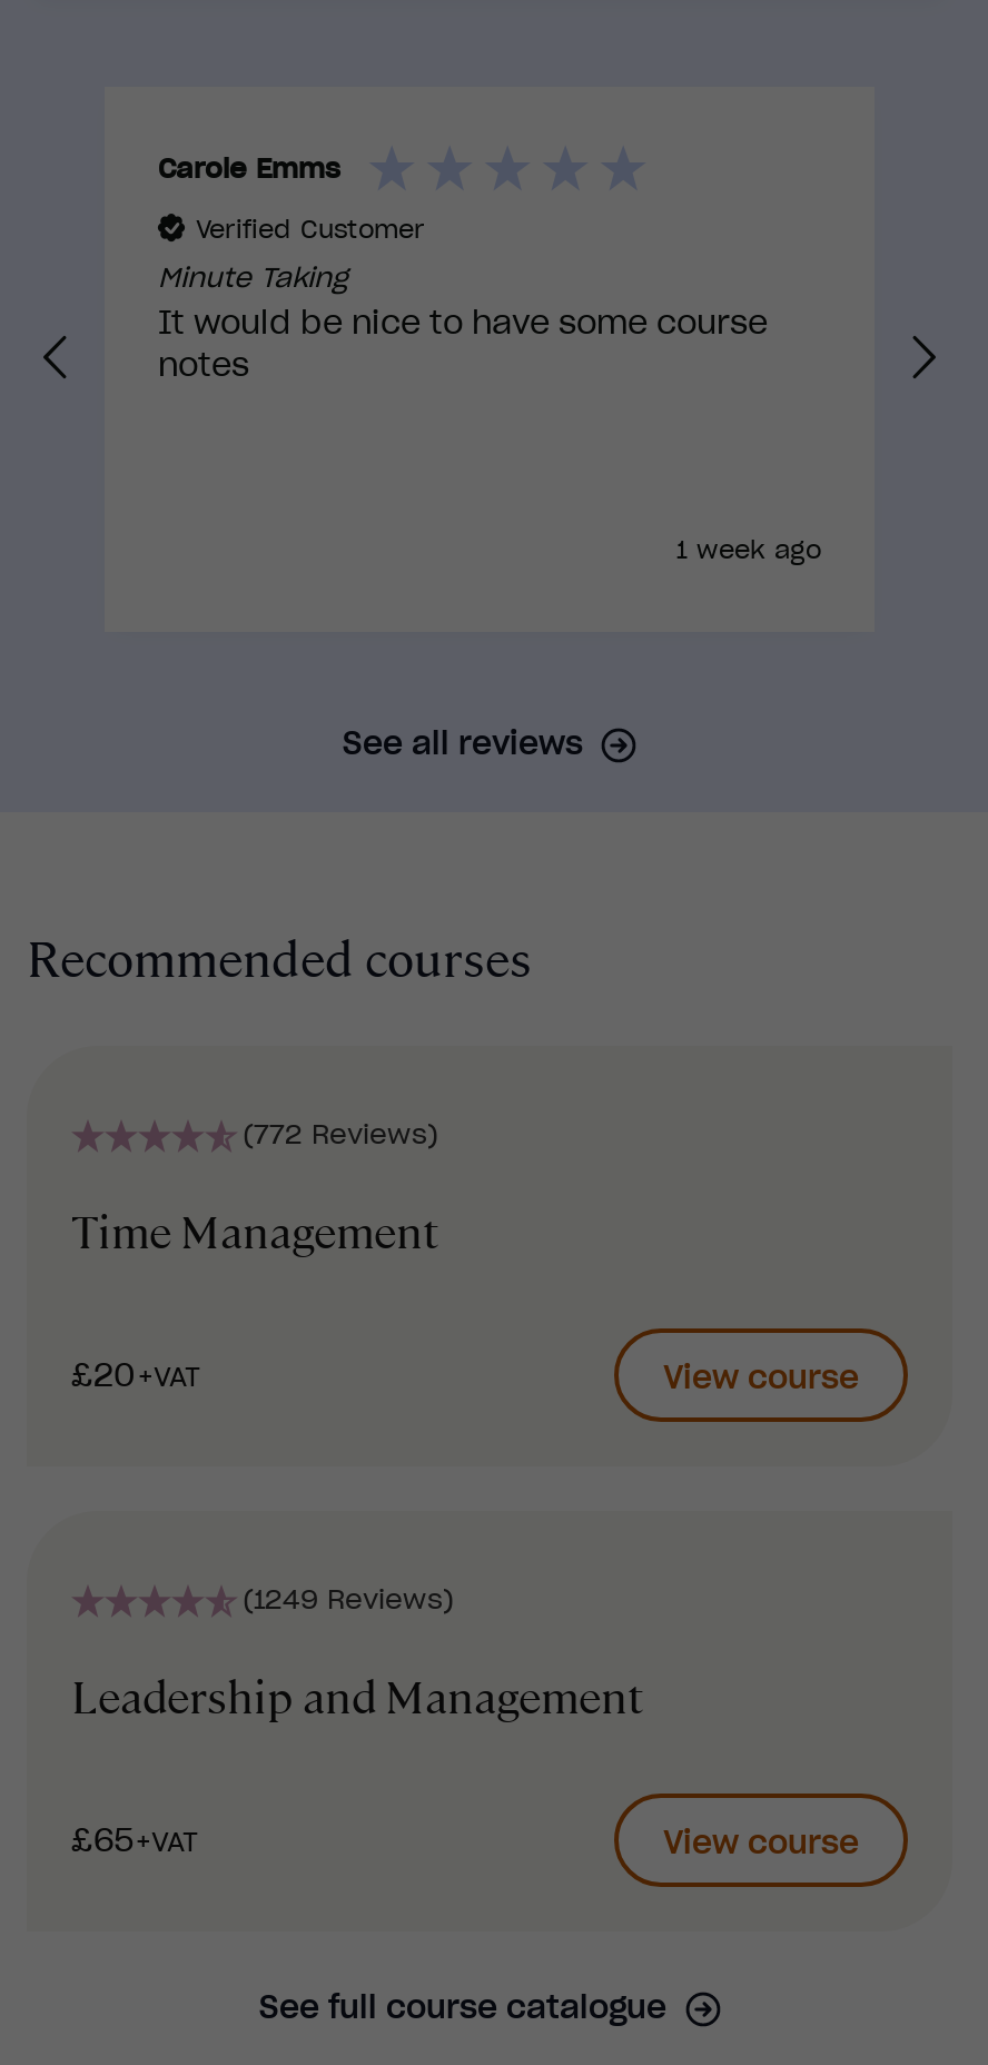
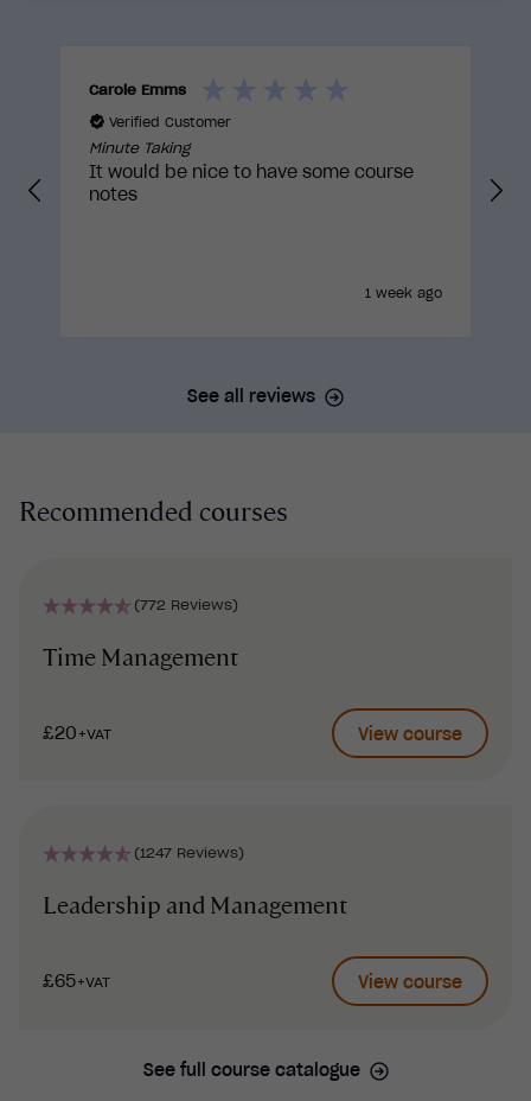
- (1249 Reviews)
+ (1247 Reviews)
